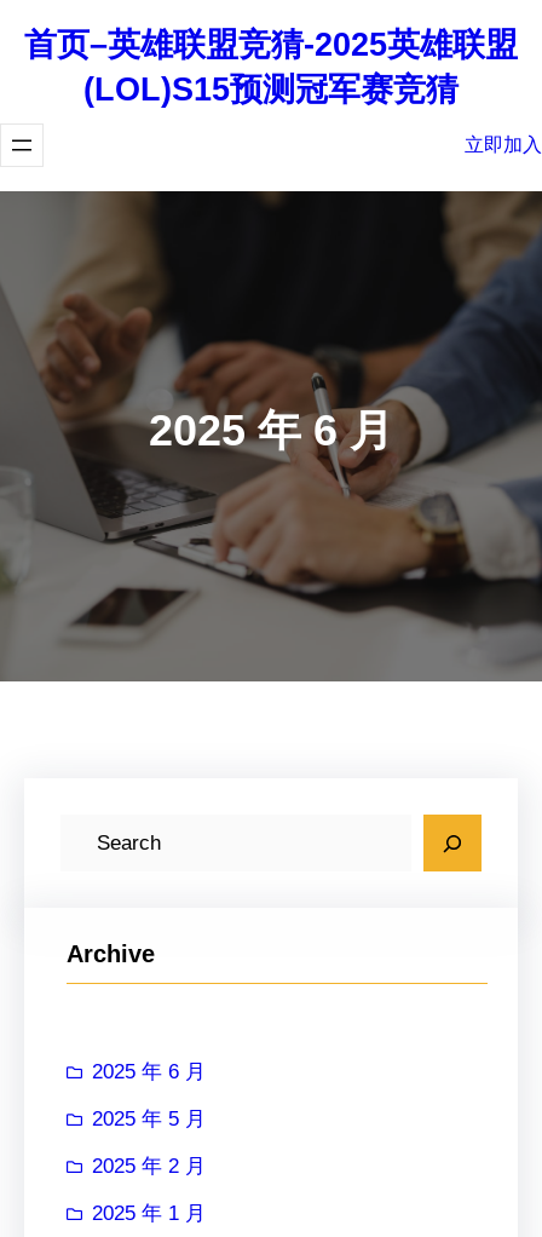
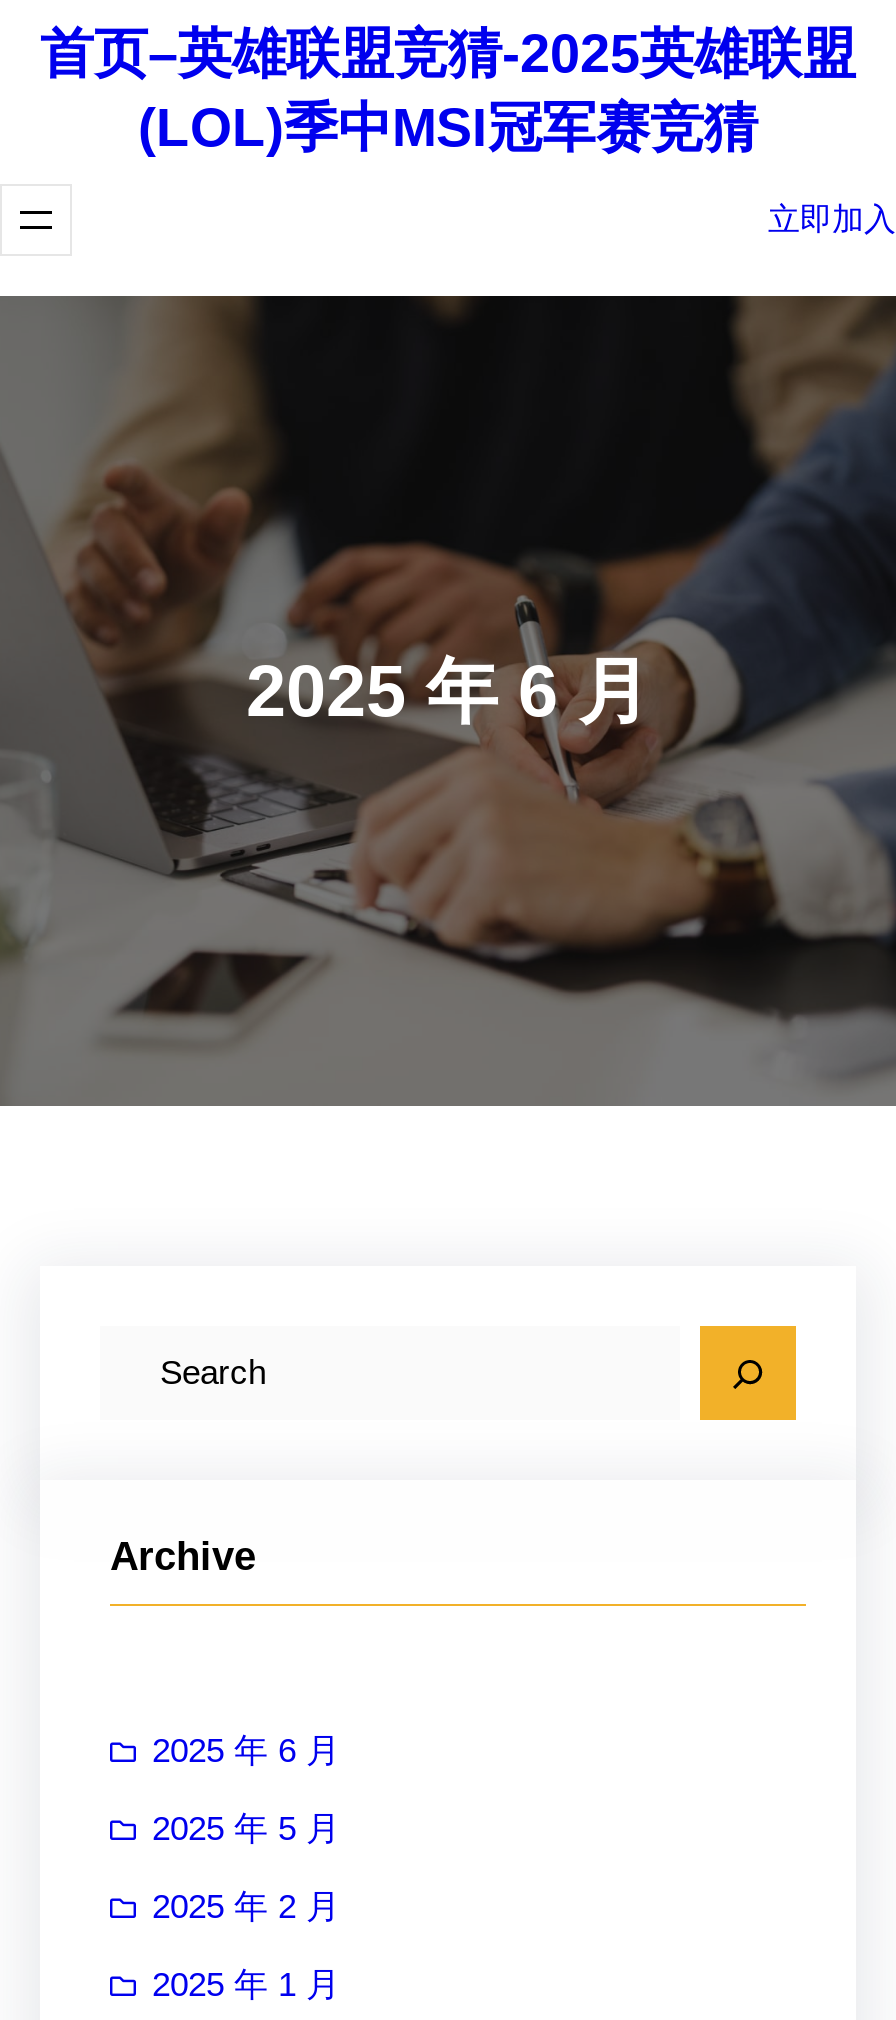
- (LOL)S15预测冠军赛竞猜
+ (LOL)季中MSI冠军赛竞猜
